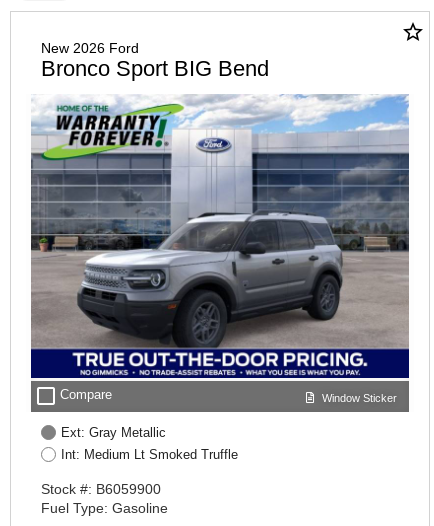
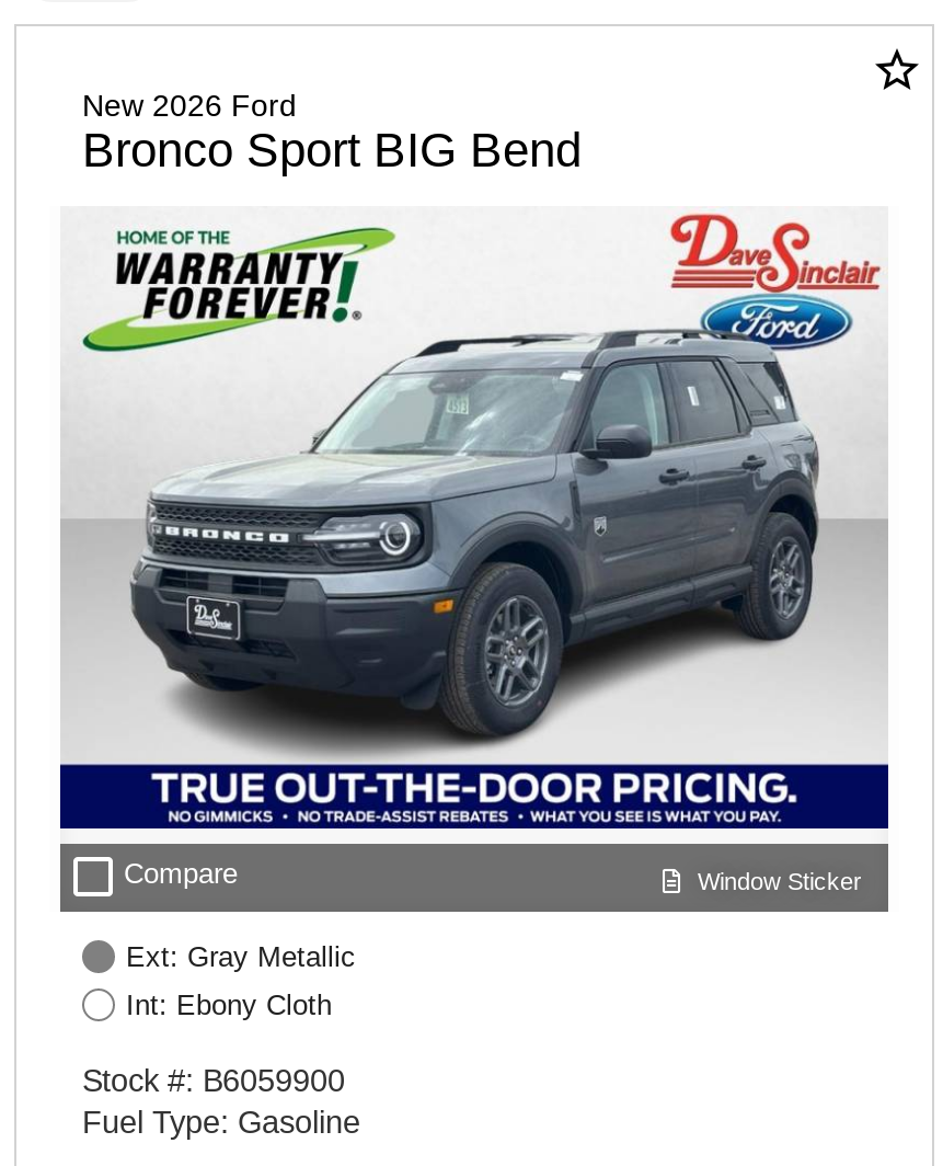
- [image]
+ [image]

- Int: Medium Lt Smoked Truffle
+ Int: Ebony Cloth
